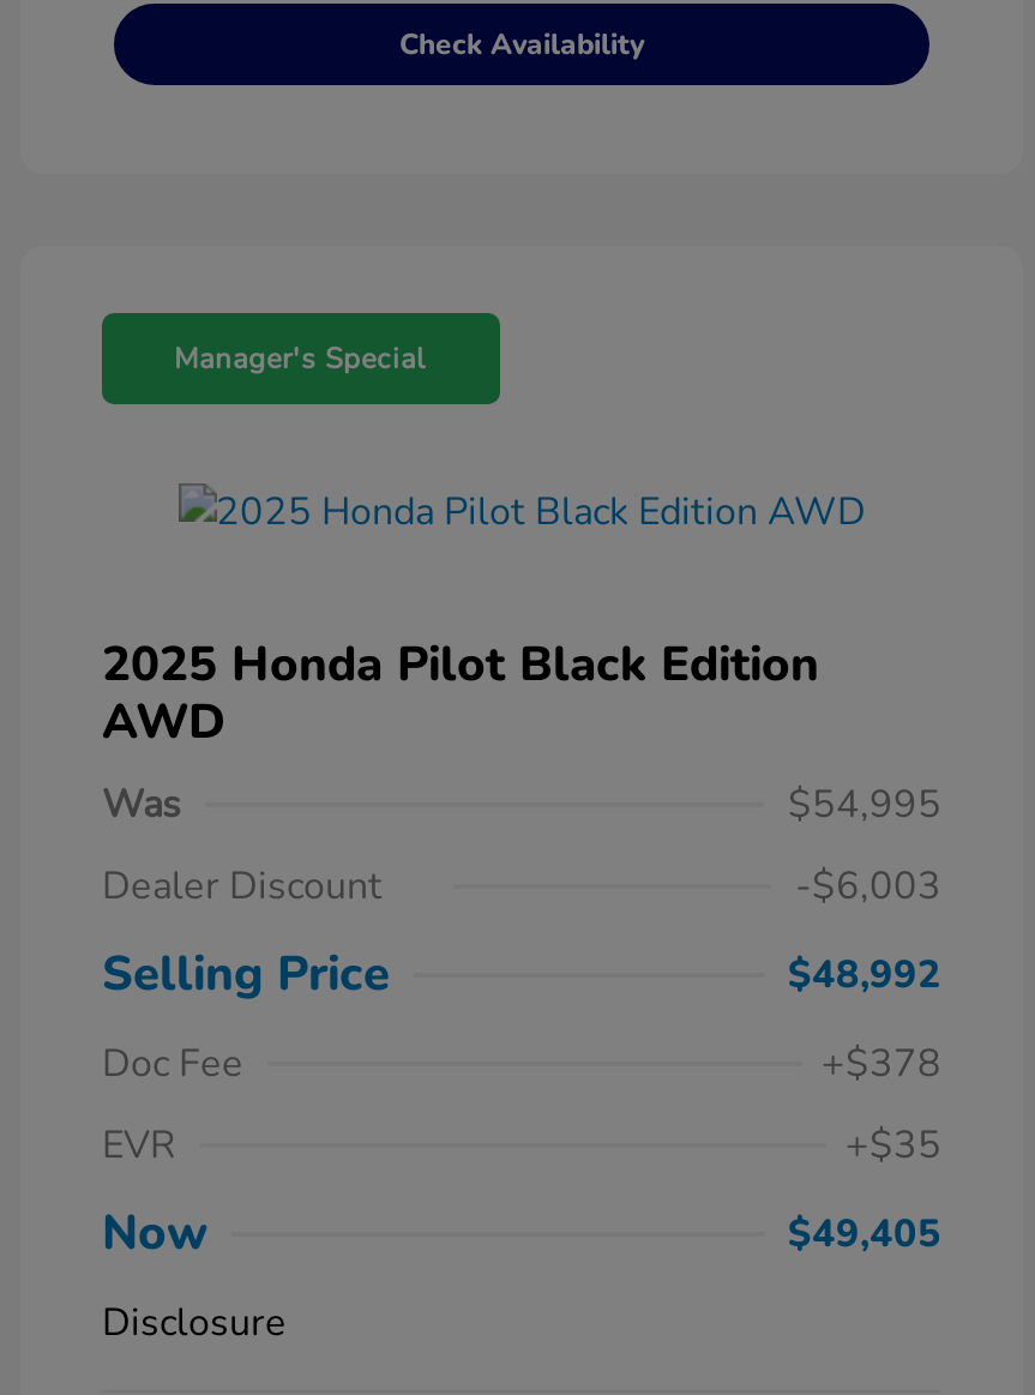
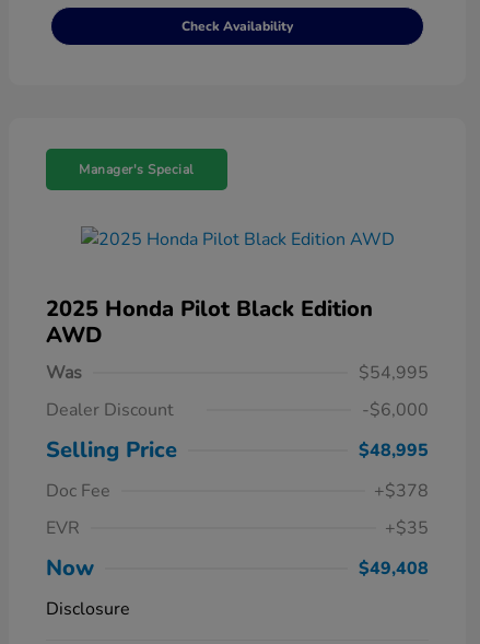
- -$6,003
+ -$6,000

- $48,992
+ $48,995

- $49,405
+ $49,408
